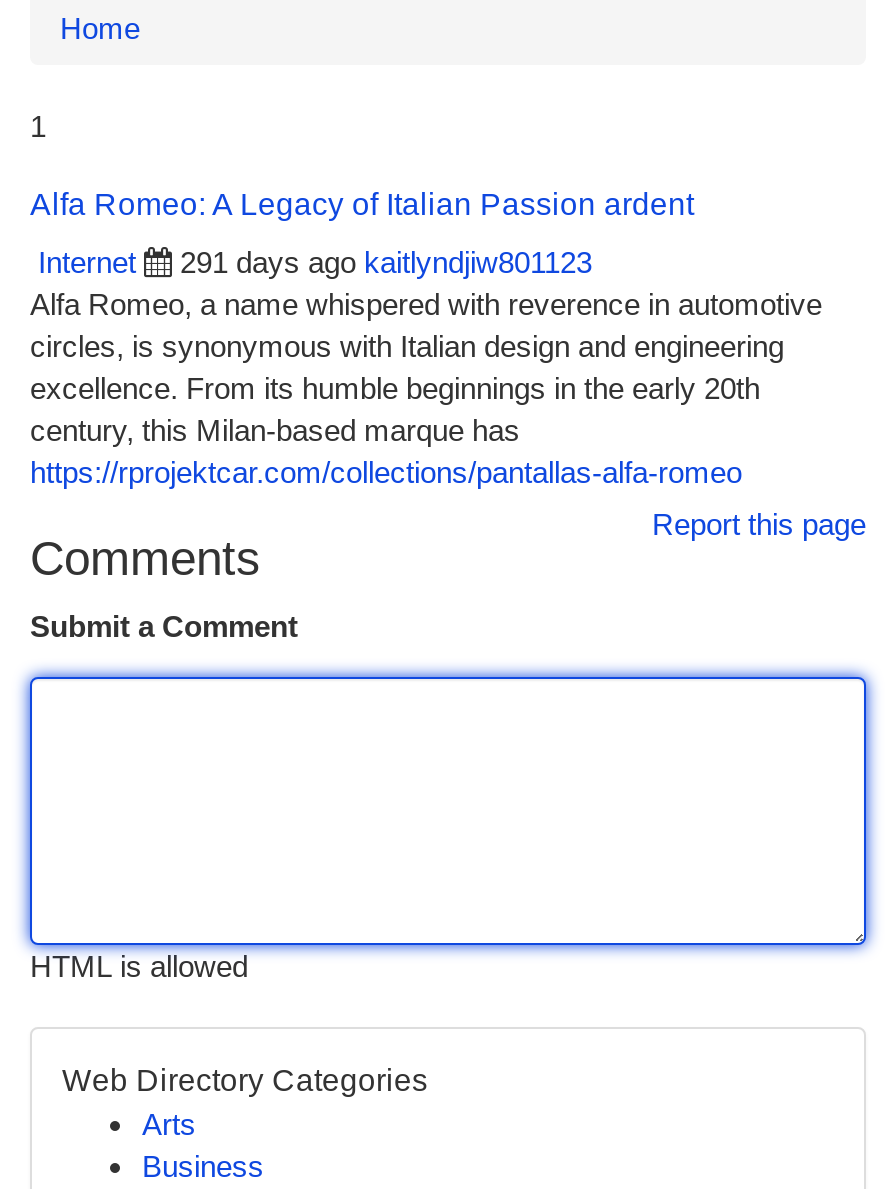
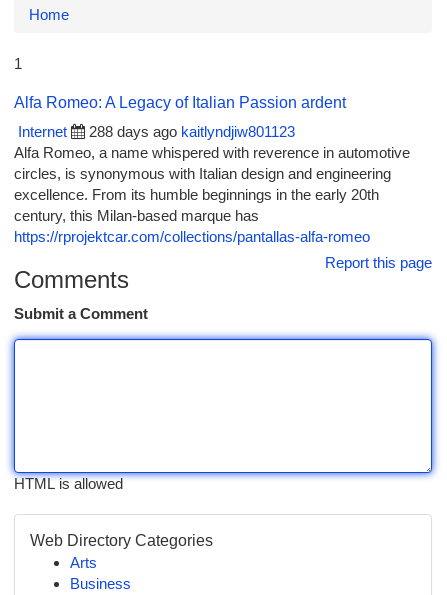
- 291 days ago kaitlyndjiw801123
+ 288 days ago kaitlyndjiw801123
